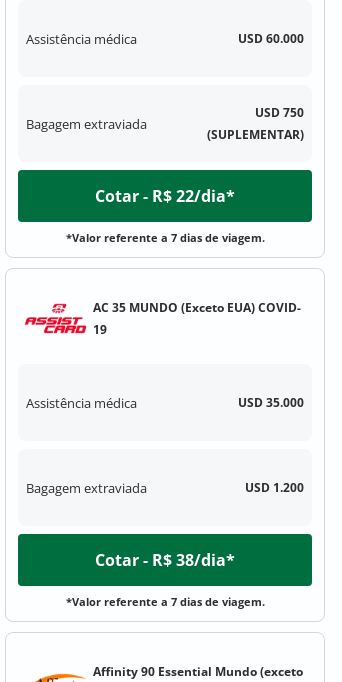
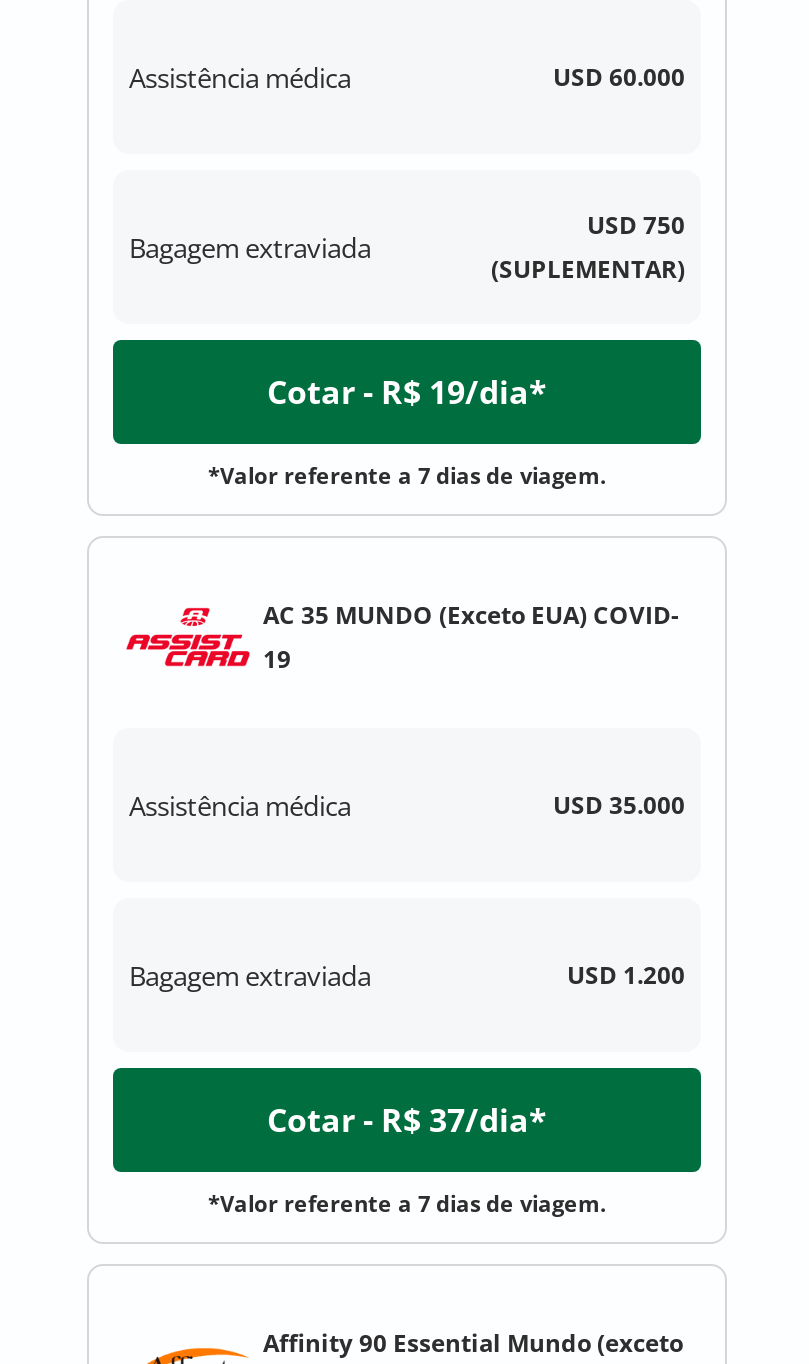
- Cotar - R$ 22/dia*
+ Cotar - R$ 19/dia*

- Cotar - R$ 38/dia*
+ Cotar - R$ 37/dia*
